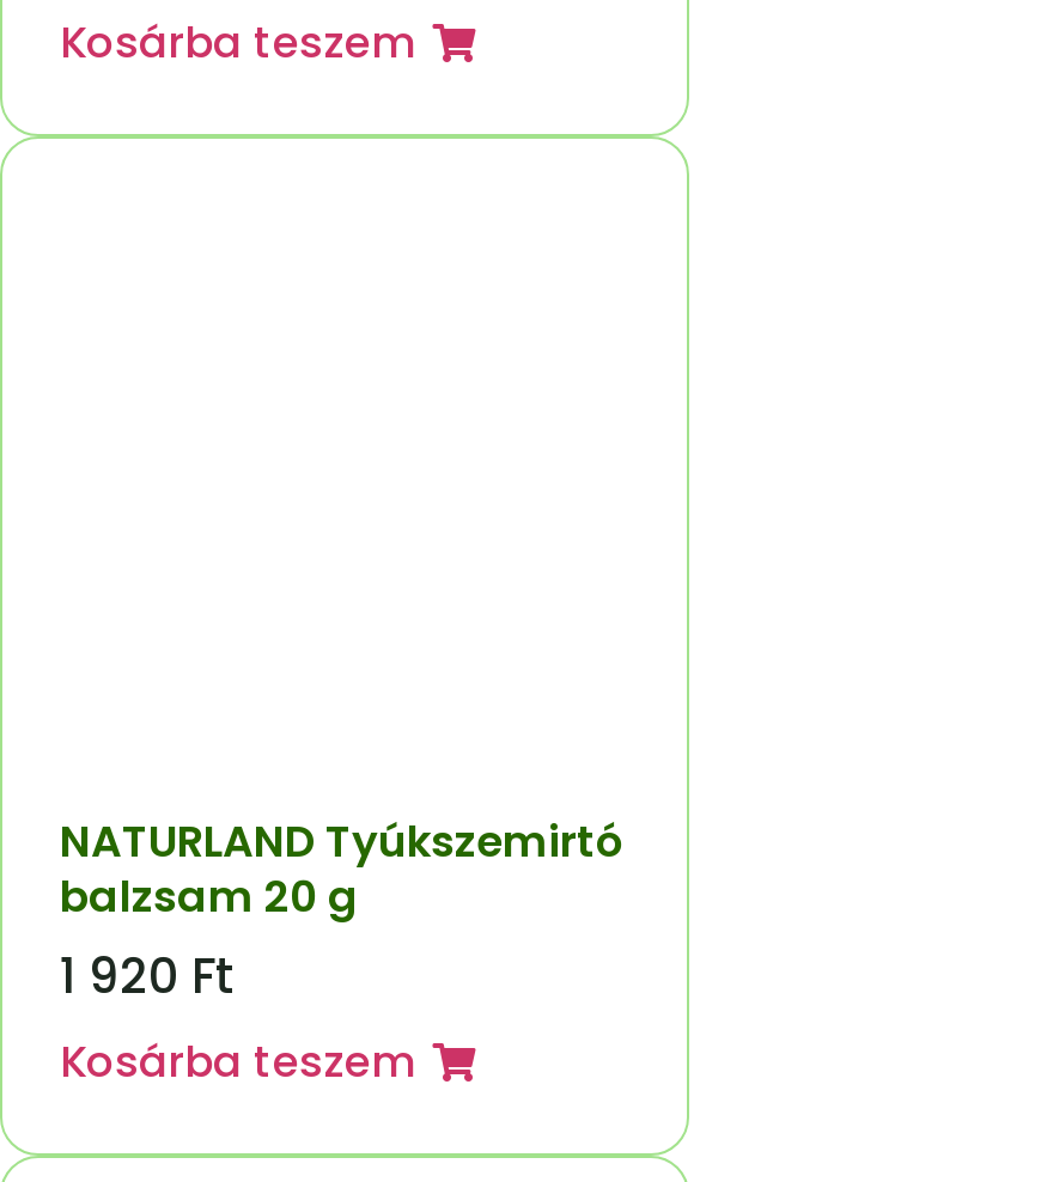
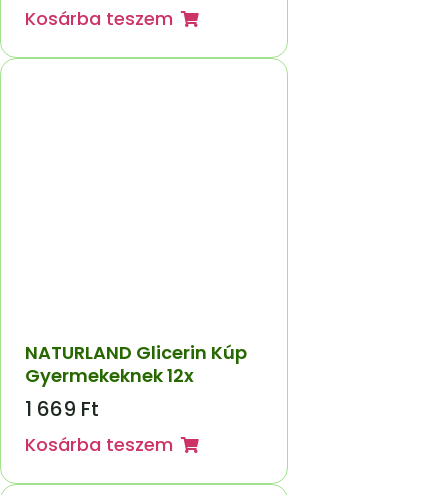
- NATURLAND Tyúkszemirtó
- balzsam 20 g
- 1 920 Ft
+ NATURLAND Glicerin Kúp
+ Gyermekeknek 12x
+ 1 669 Ft
